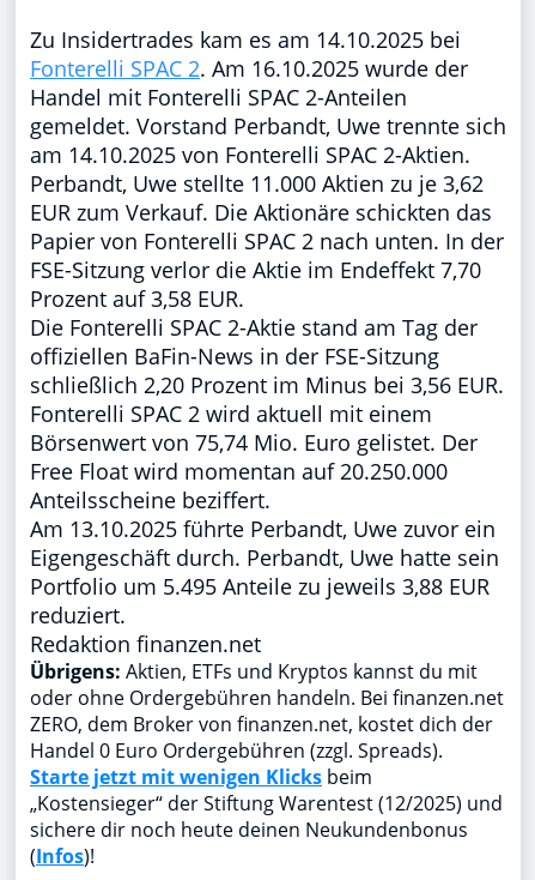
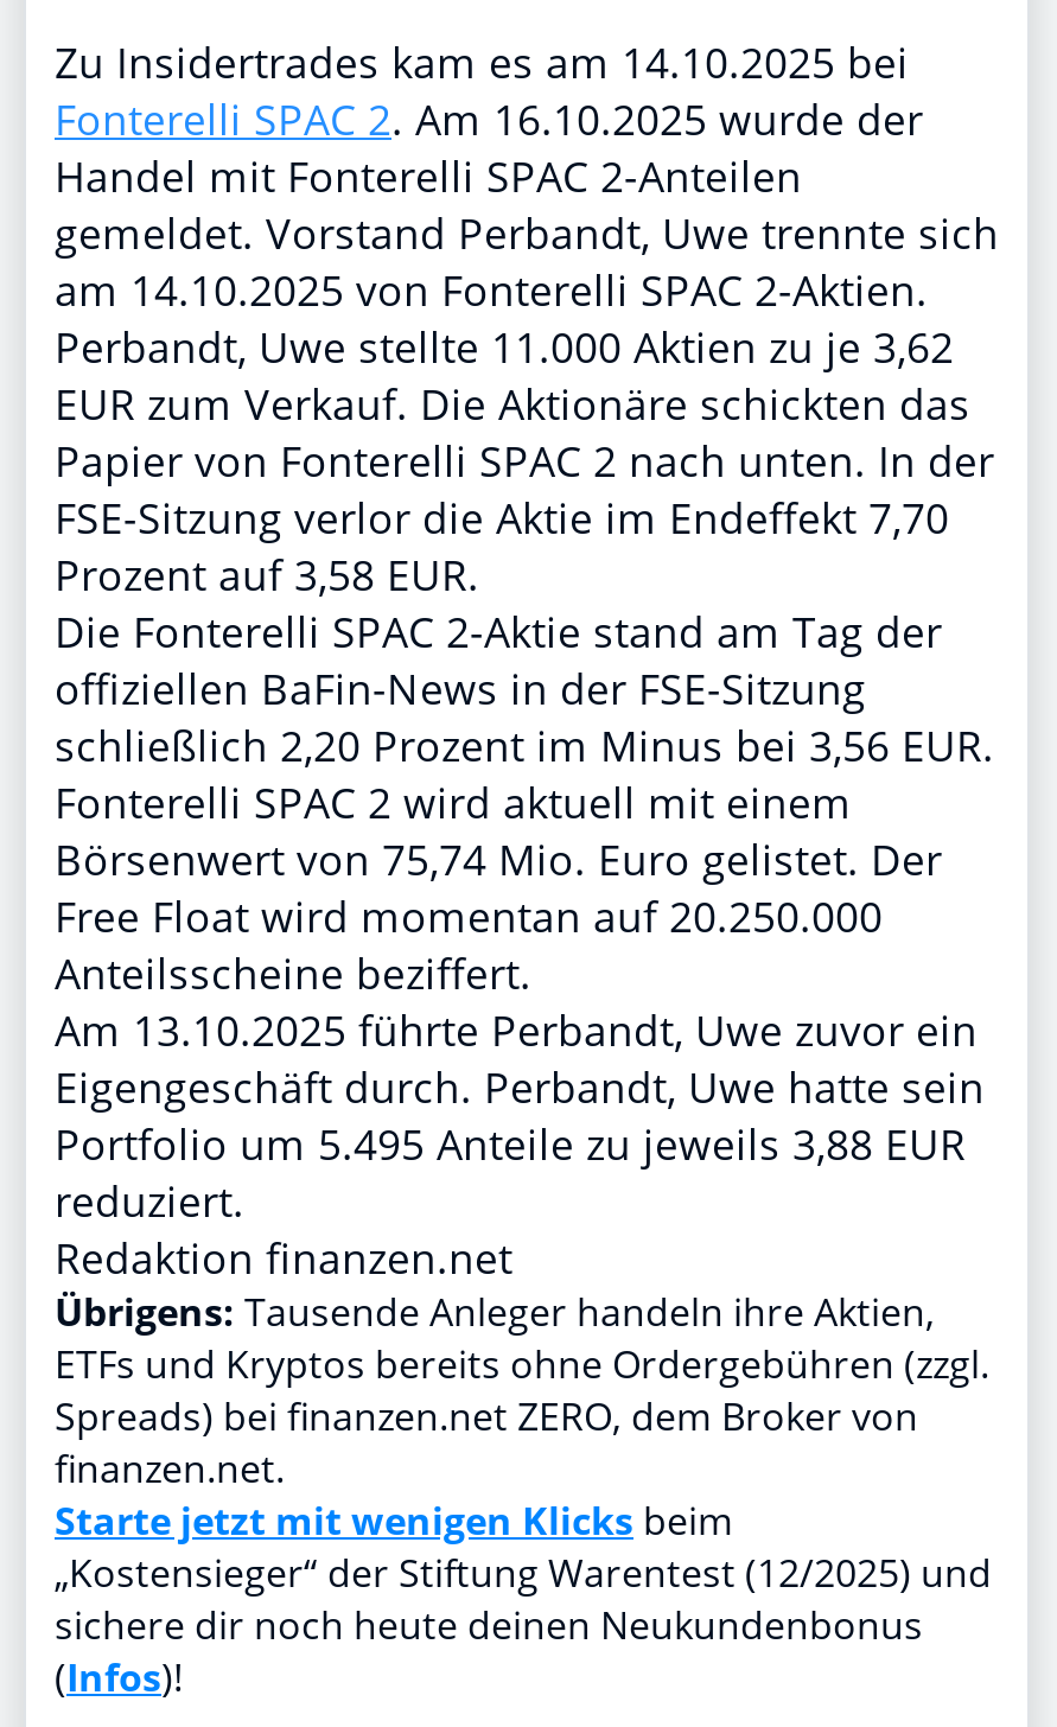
- Übrigens: Aktien, ETFs und Kryptos kannst du mit
- oder ohne Ordergebühren handeln. Bei finanzen.net
- ZERO, dem Broker von finanzen.net, kostet dich der
- Handel 0 Euro Ordergebühren (zzgl. Spreads).
+ Übrigens: Tausende Anleger handeln ihre Aktien,
+ ETFs und Kryptos bereits ohne Ordergebühren (zzgl.
+ Spreads) bei finanzen.net ZERO, dem Broker von
+ finanzen.net.
